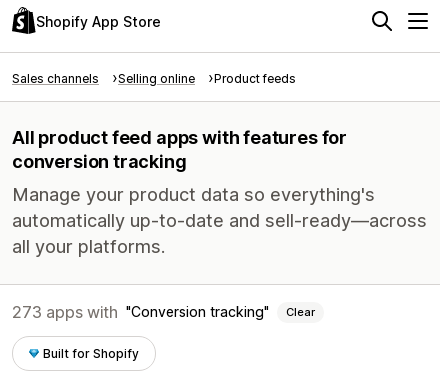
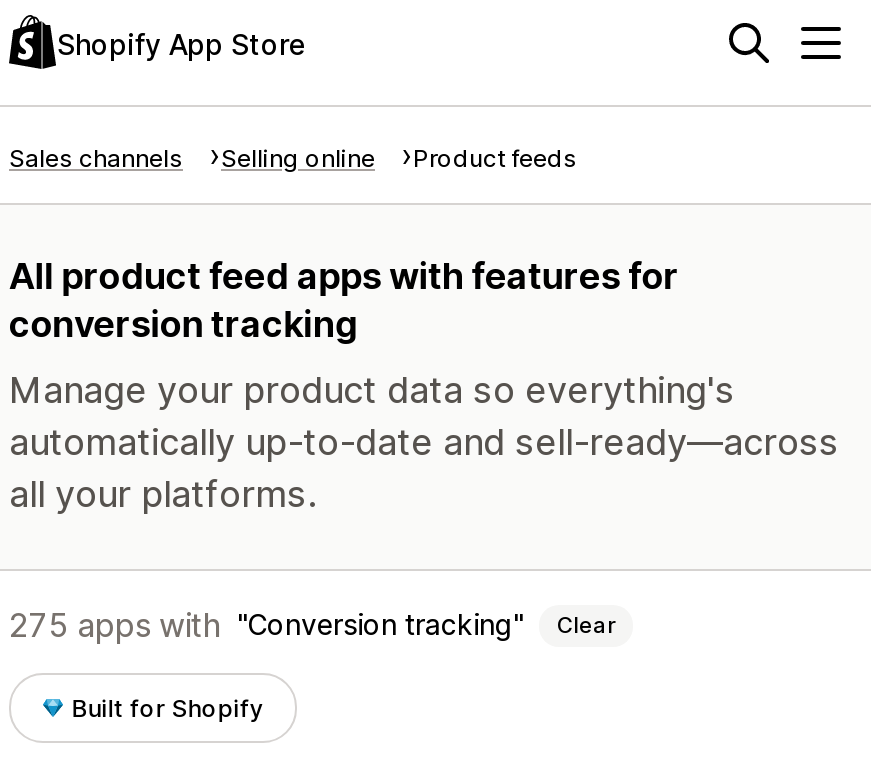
- 273 apps with Conversion tracking Clear
+ 275 apps with Conversion tracking Clear
